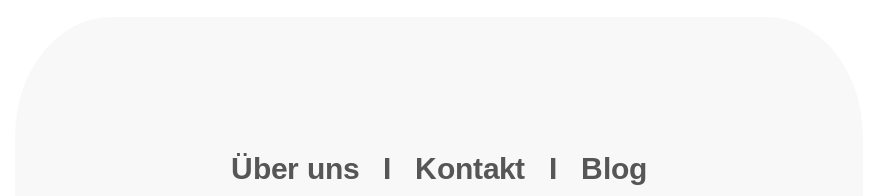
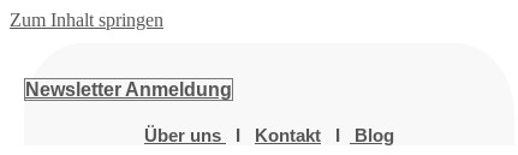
+ Zum Inhalt springen
+ Newsletter Anmeldung
